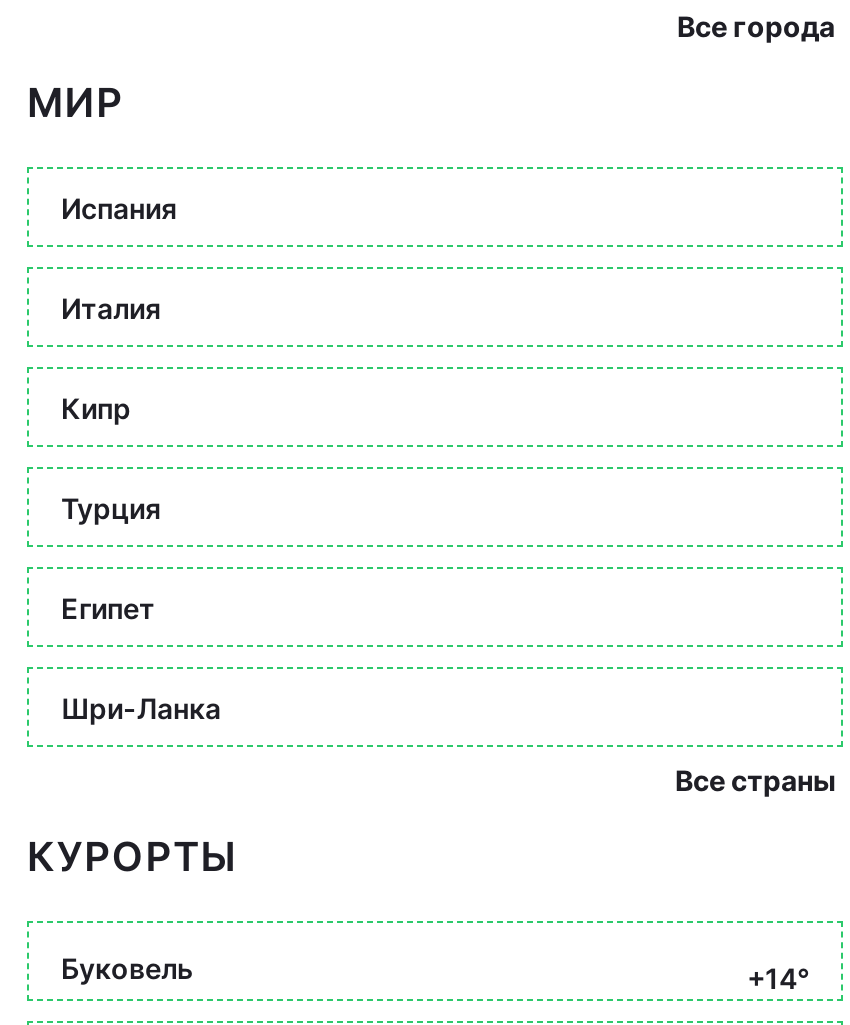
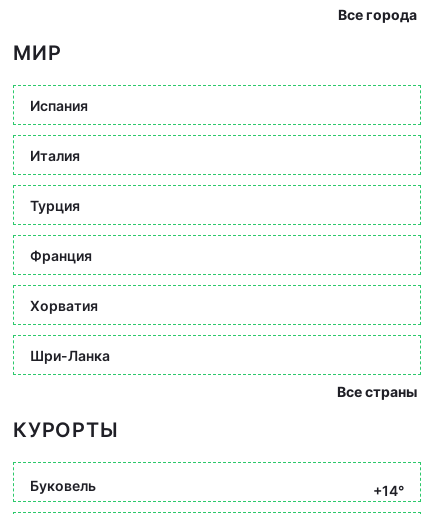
- Кипр

moved up: Турция

- Египет
+ Франция
+ Хорватия
